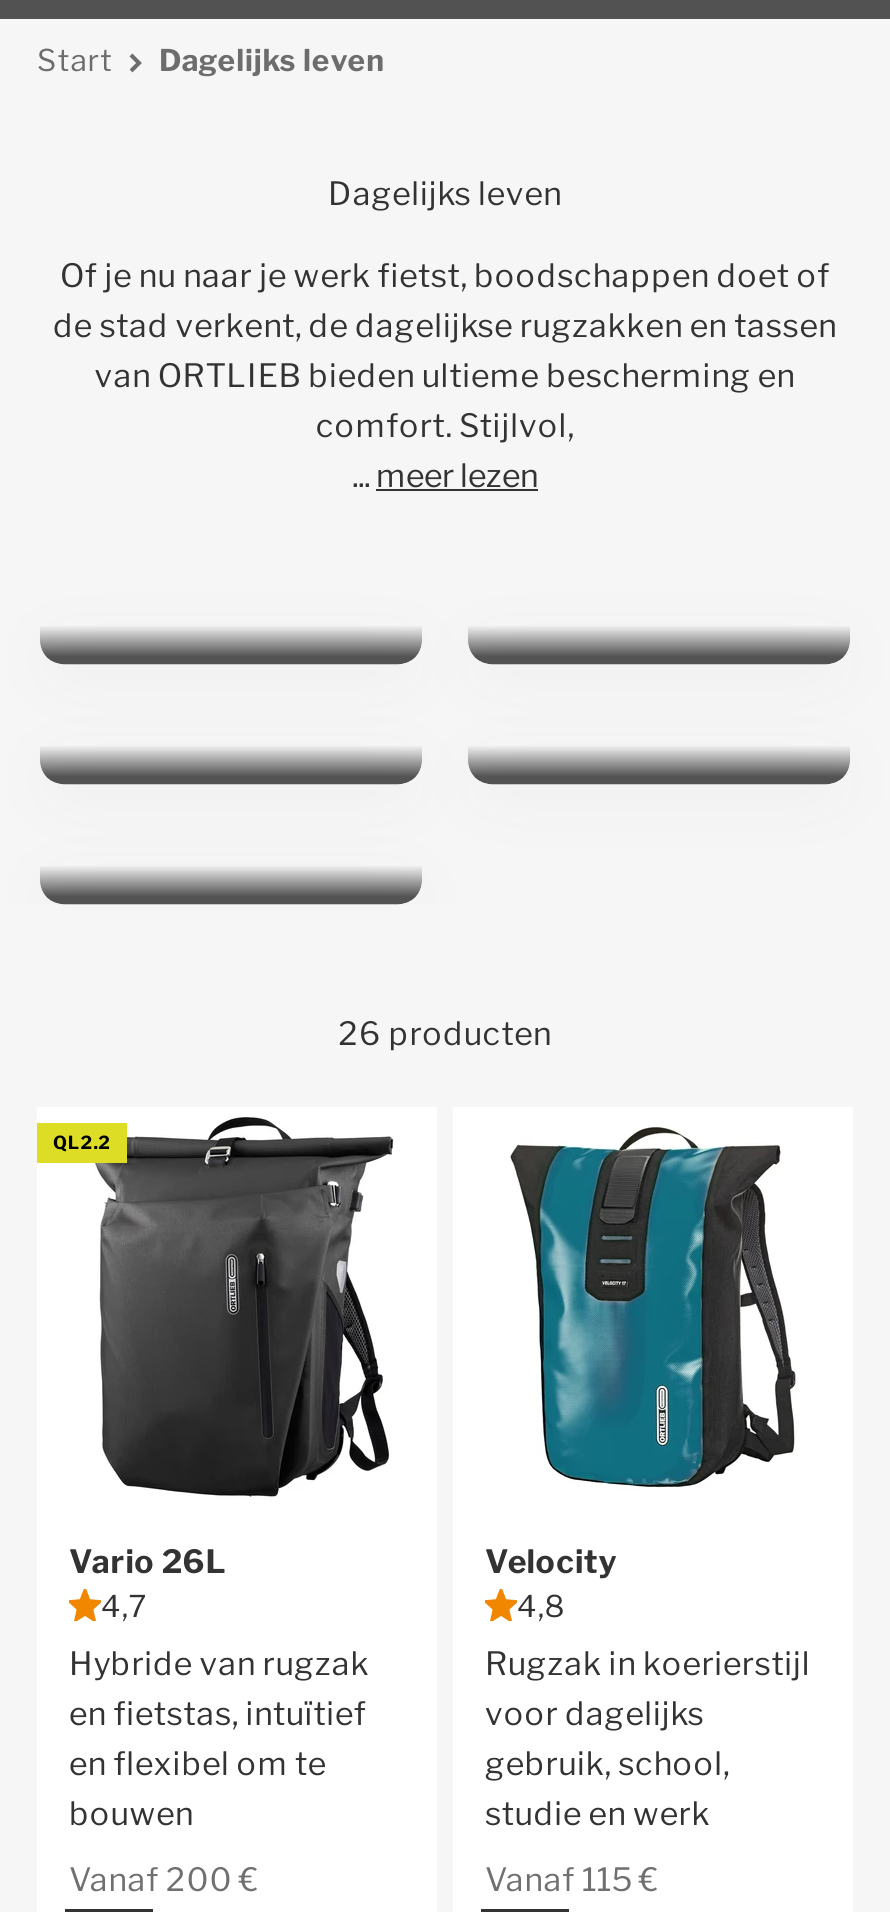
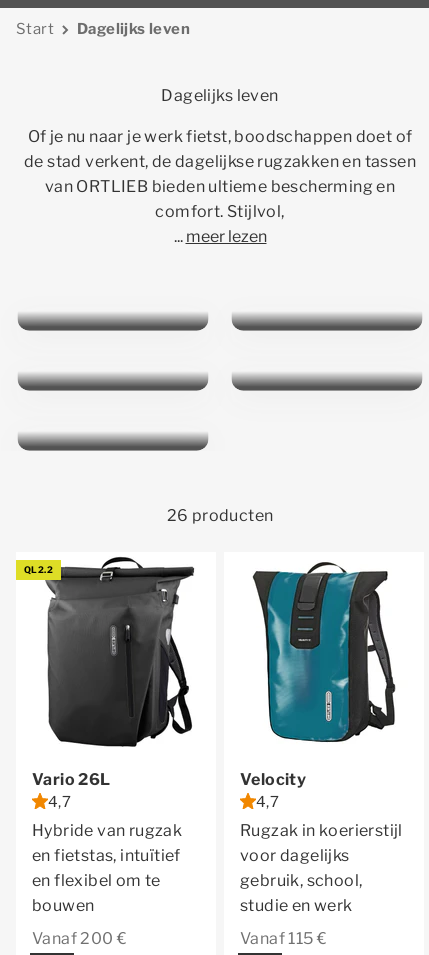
- 4,8
+ 4,7
